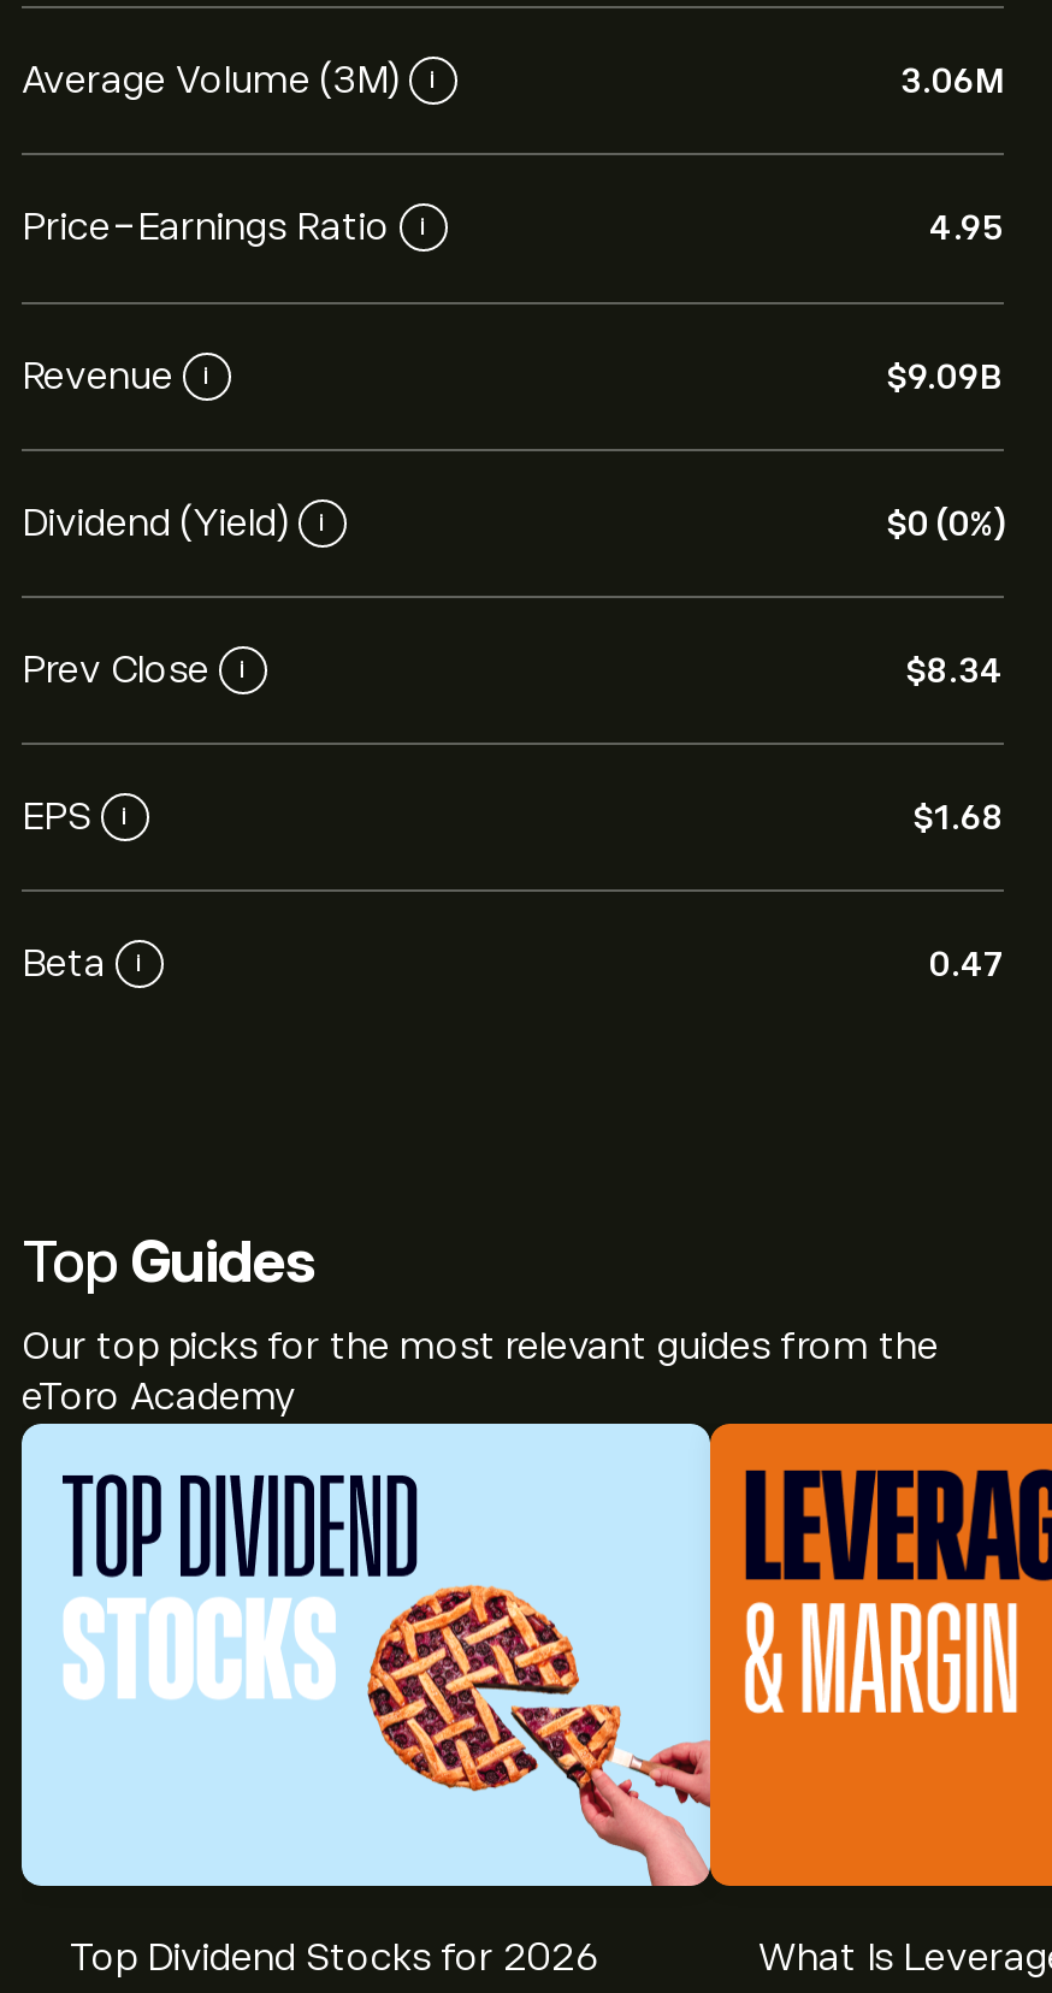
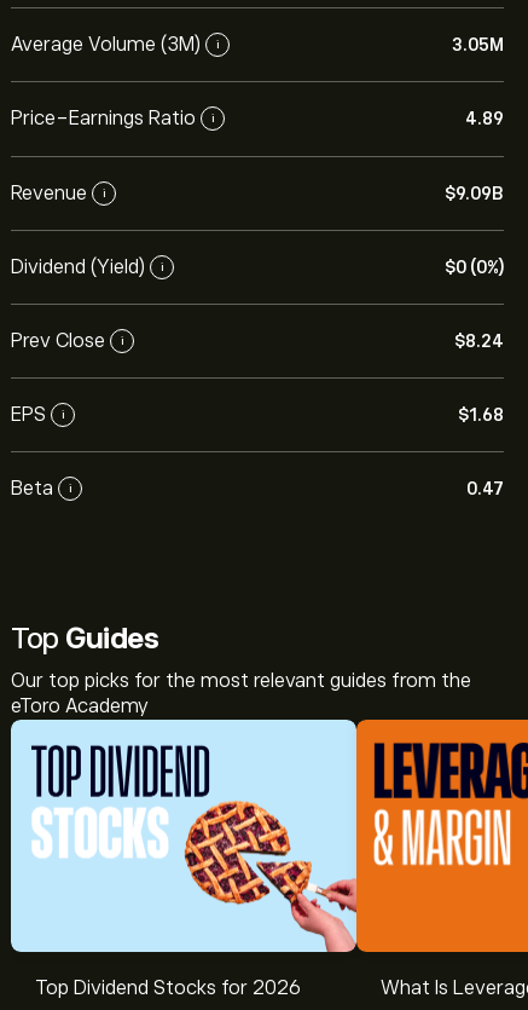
- 3.06M
+ 3.05M

- 4.95
+ 4.89

- $8.34
+ $8.24
